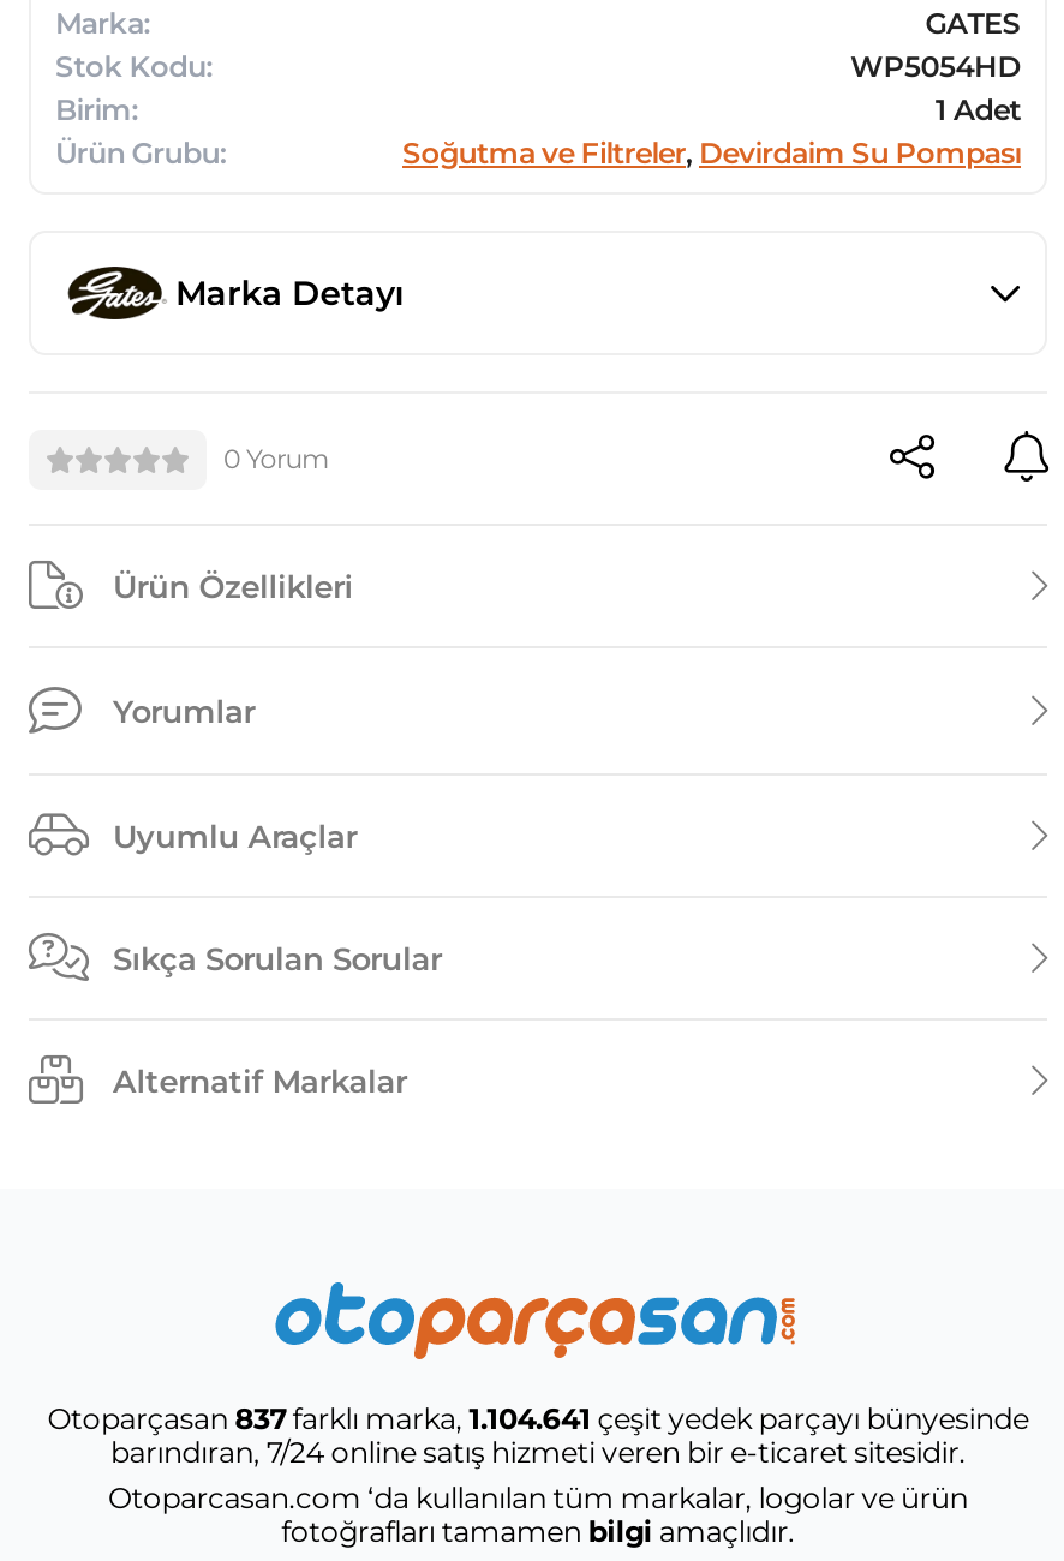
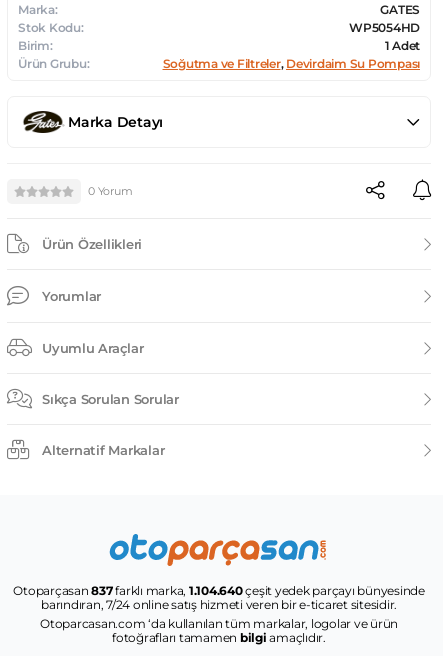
- Otoparçasan 837farklı marka, 1.104.641 çeşit yedek parçayı bünyesinde
+ Otoparçasan 837farklı marka, 1.104.640 çeşit yedek parçayı bünyesinde
